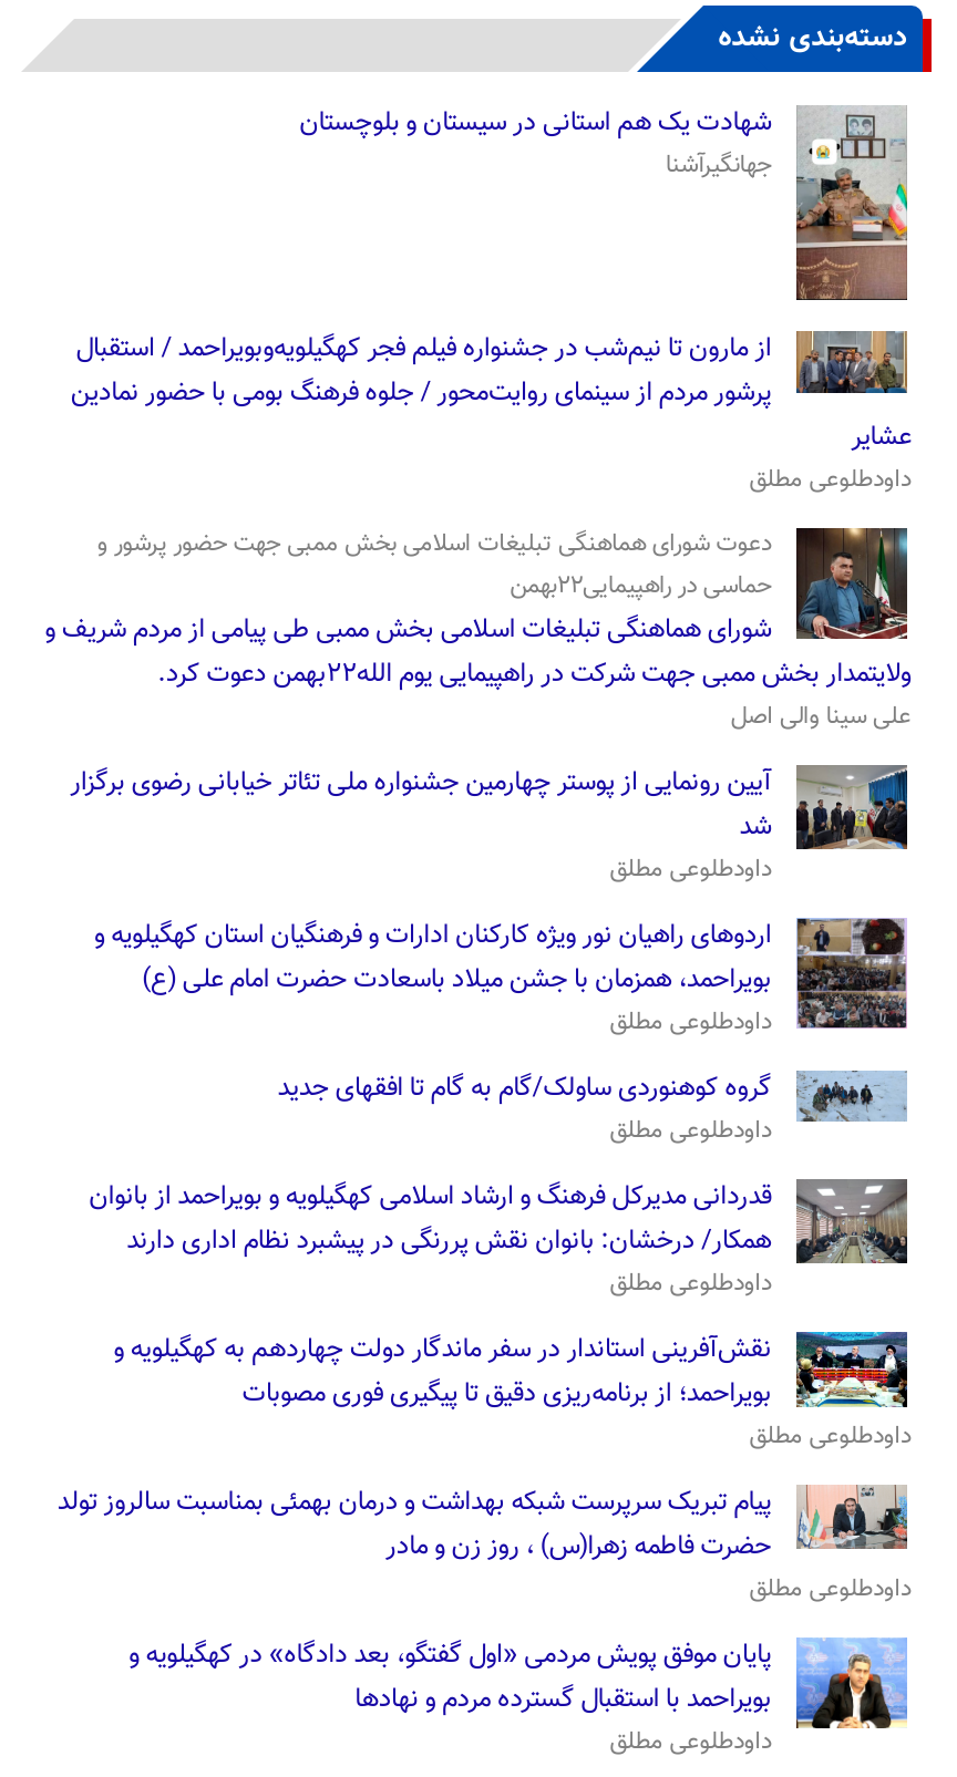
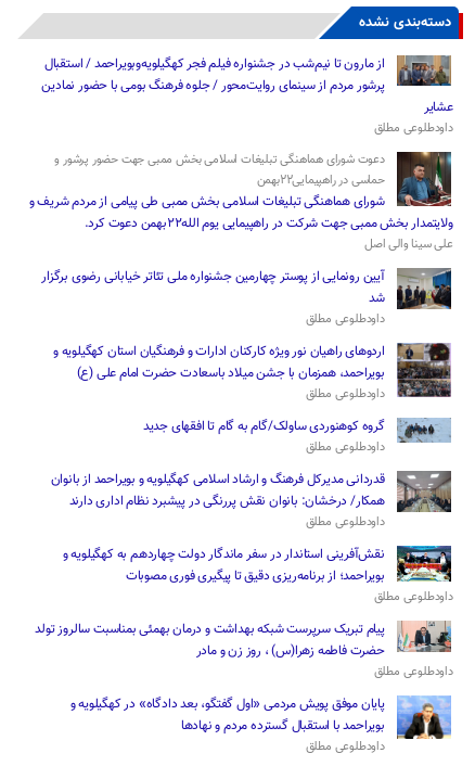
- [image]
- شهادت یک هم استانی در سیستان و بلوچستان
- جهانگیرآشنا
